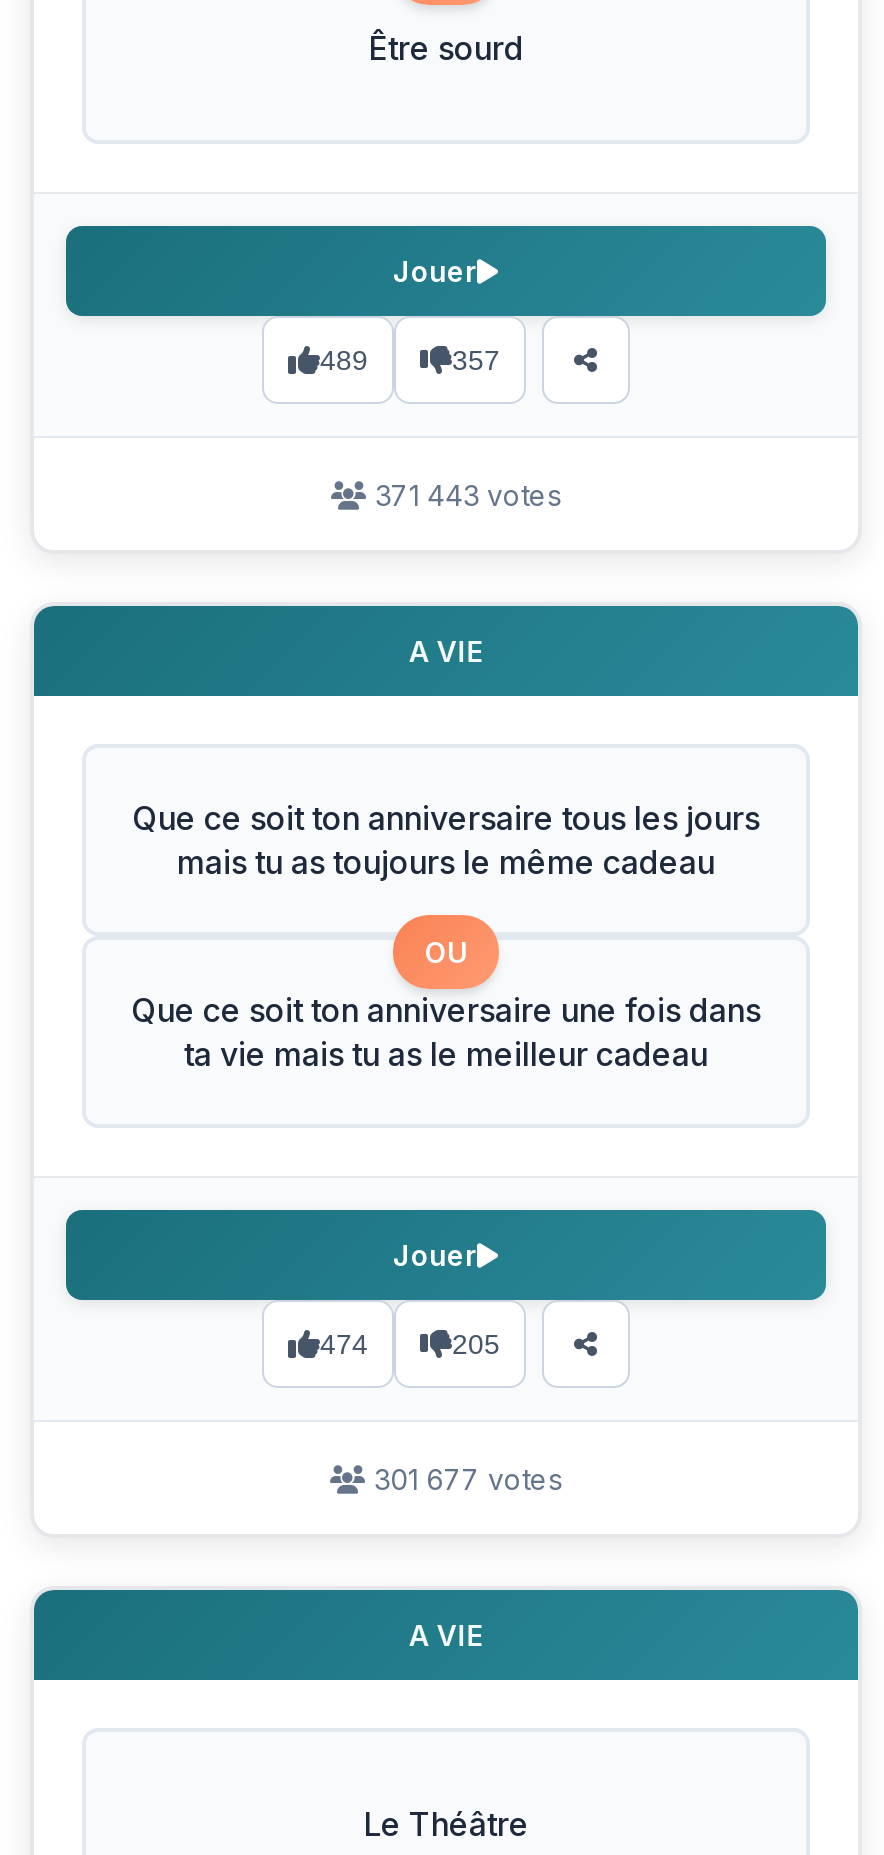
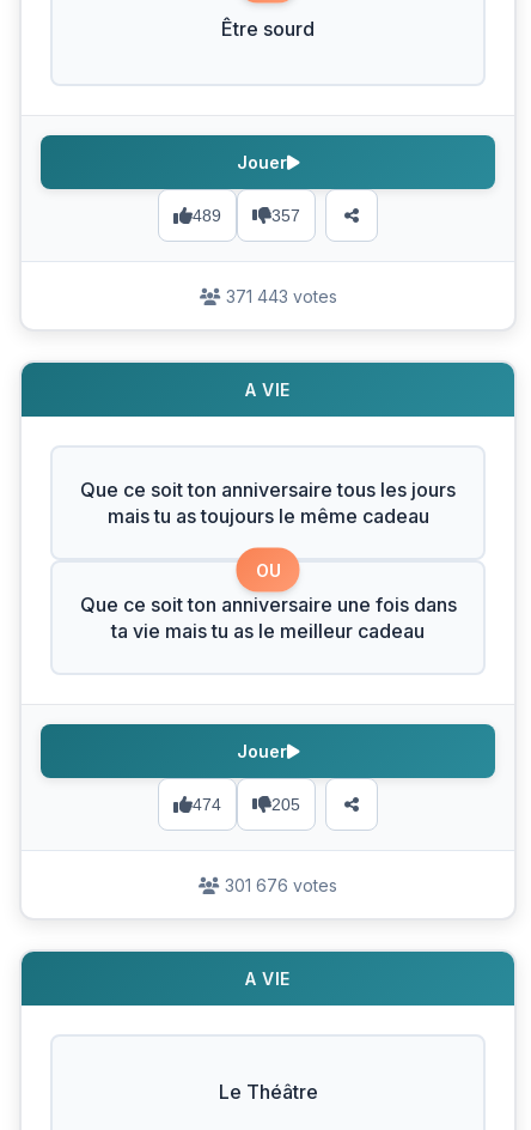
- 301 677 votes
+ 301 676 votes
